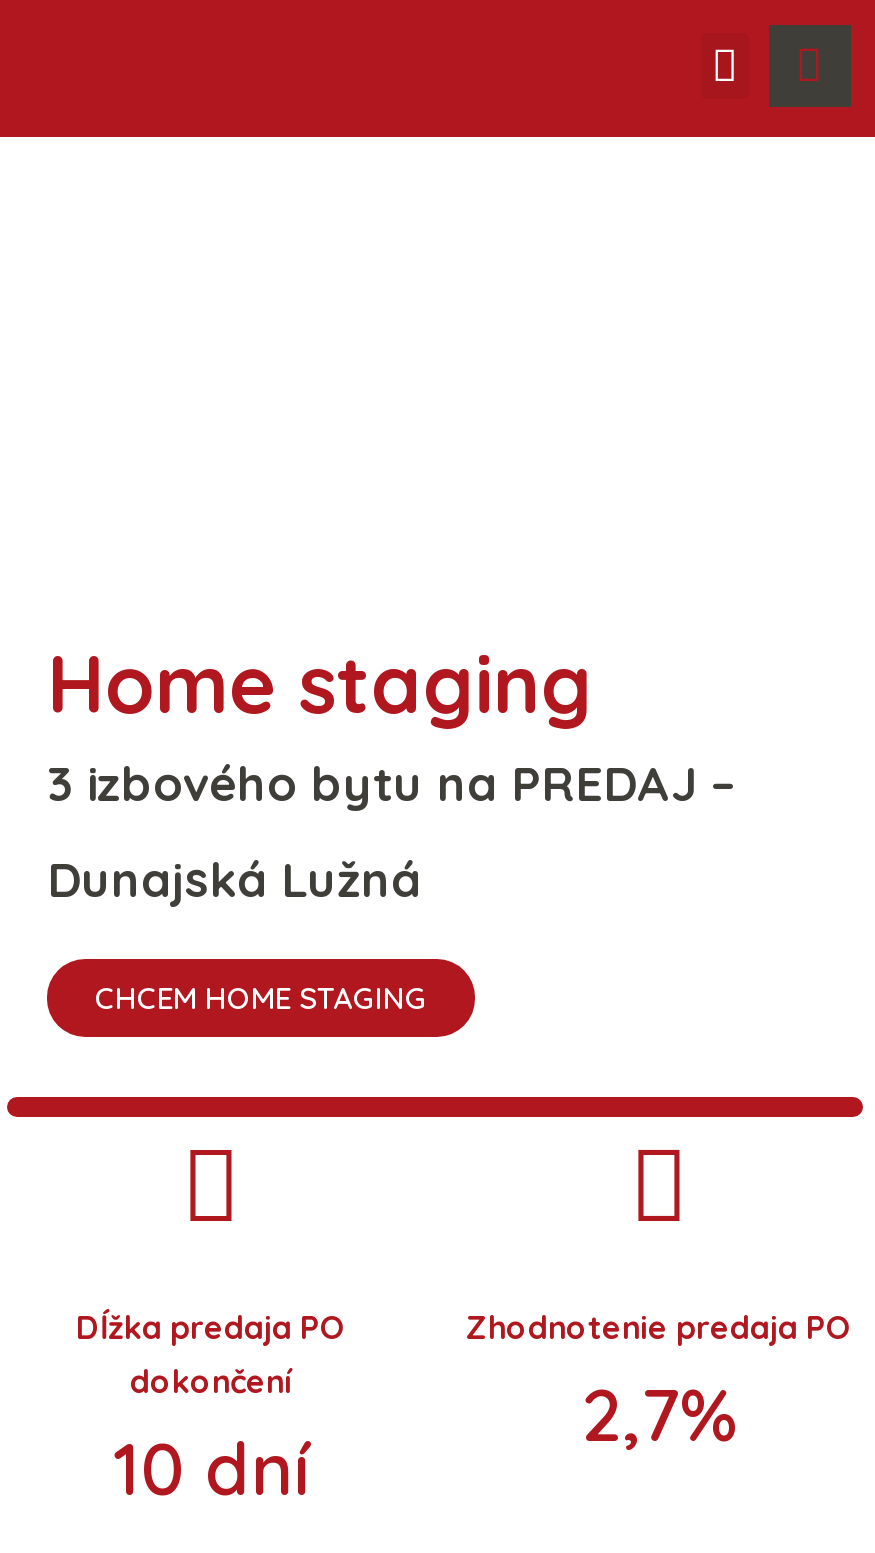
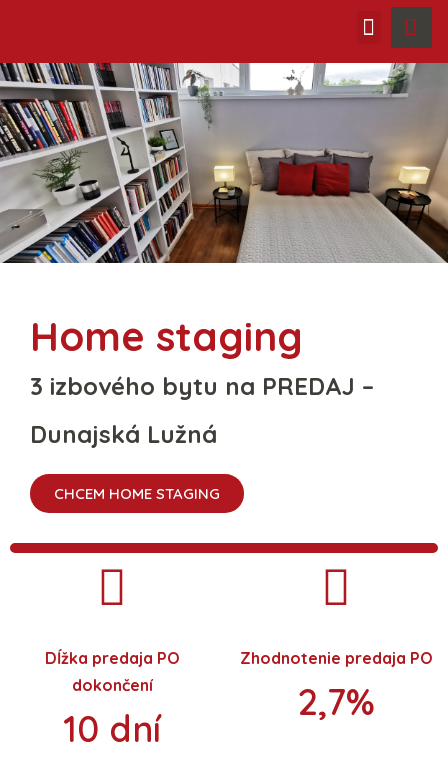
+ [image]
